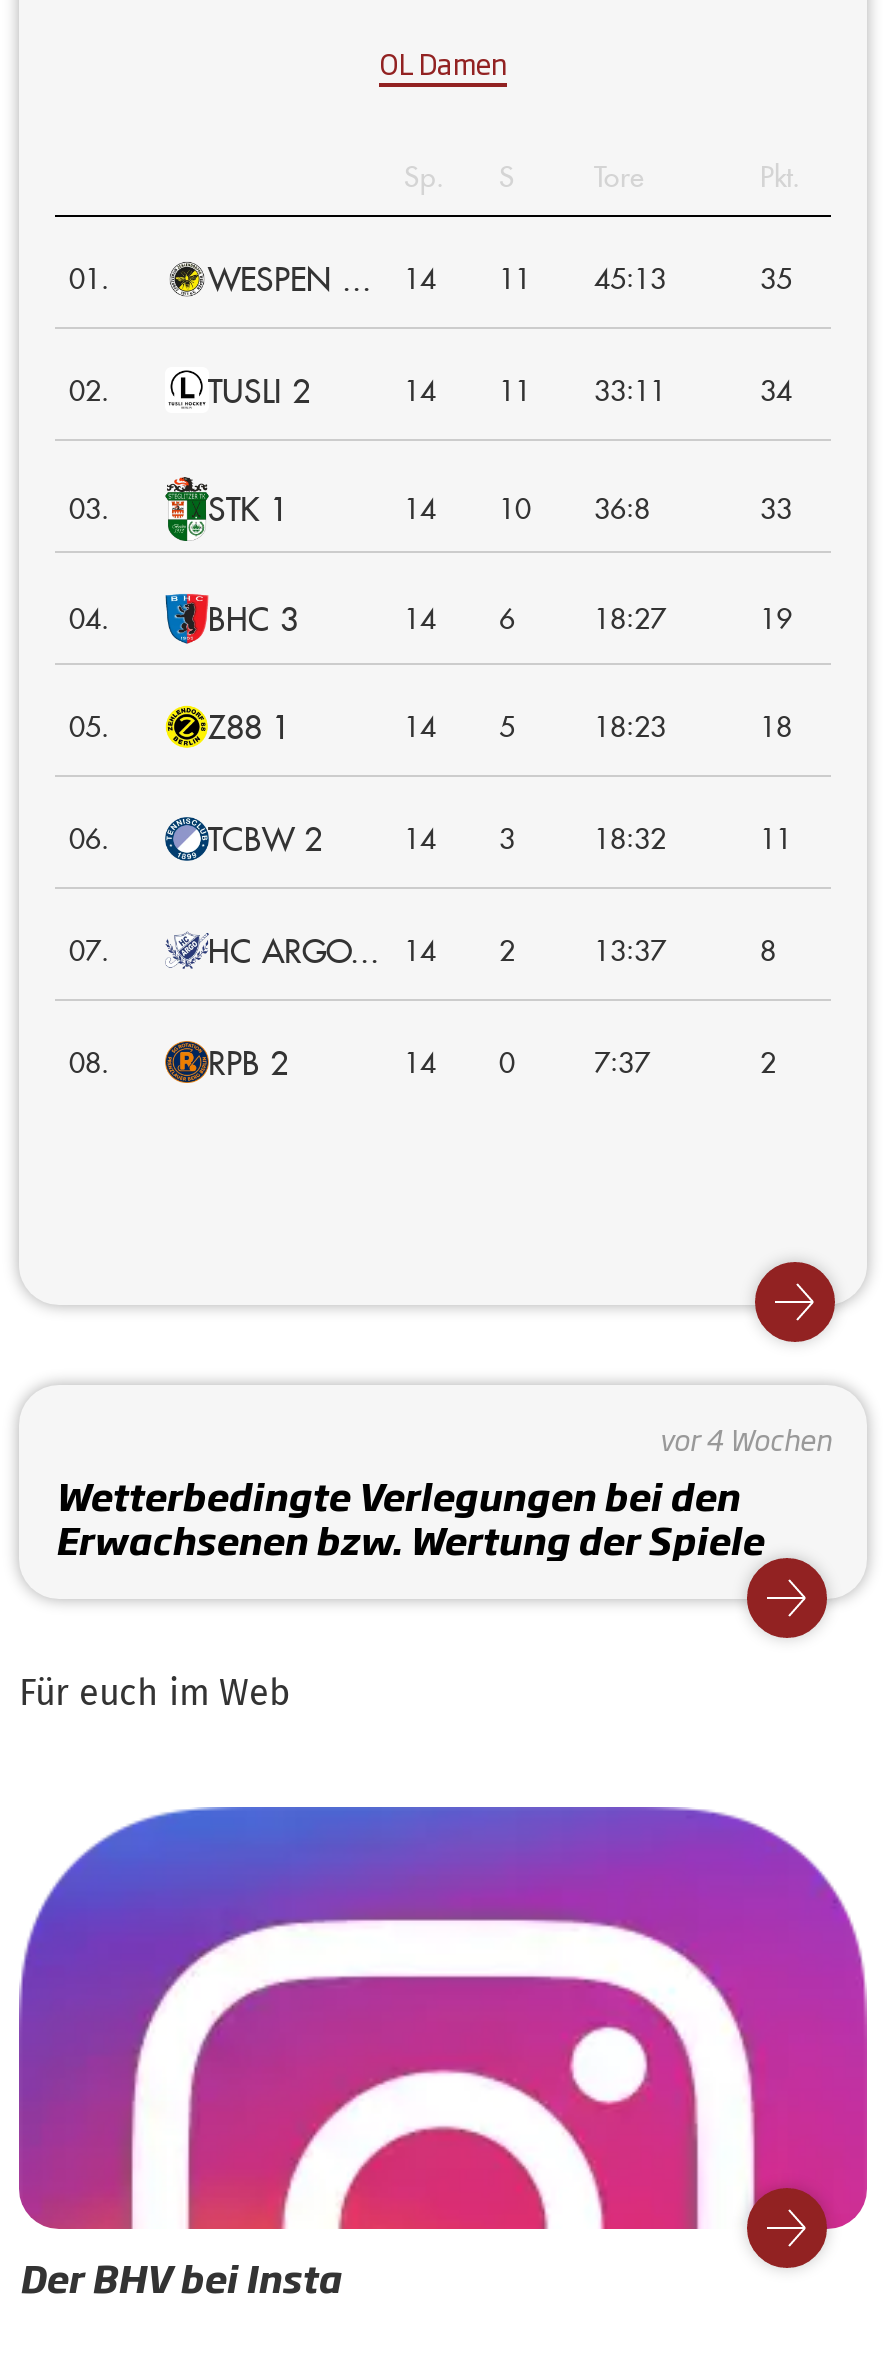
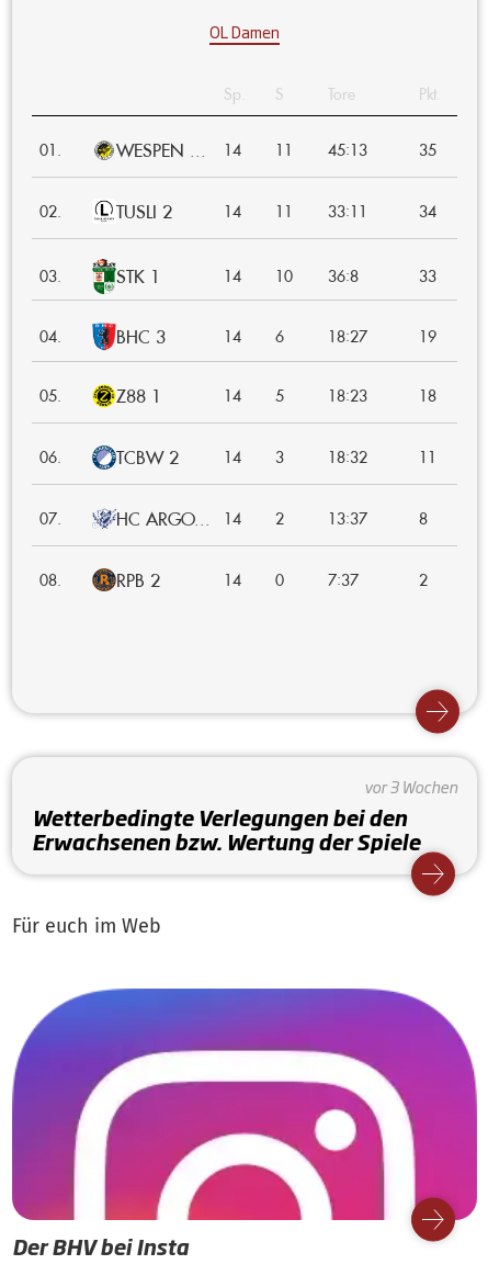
- vor 4 Wochen
+ vor 3 Wochen
